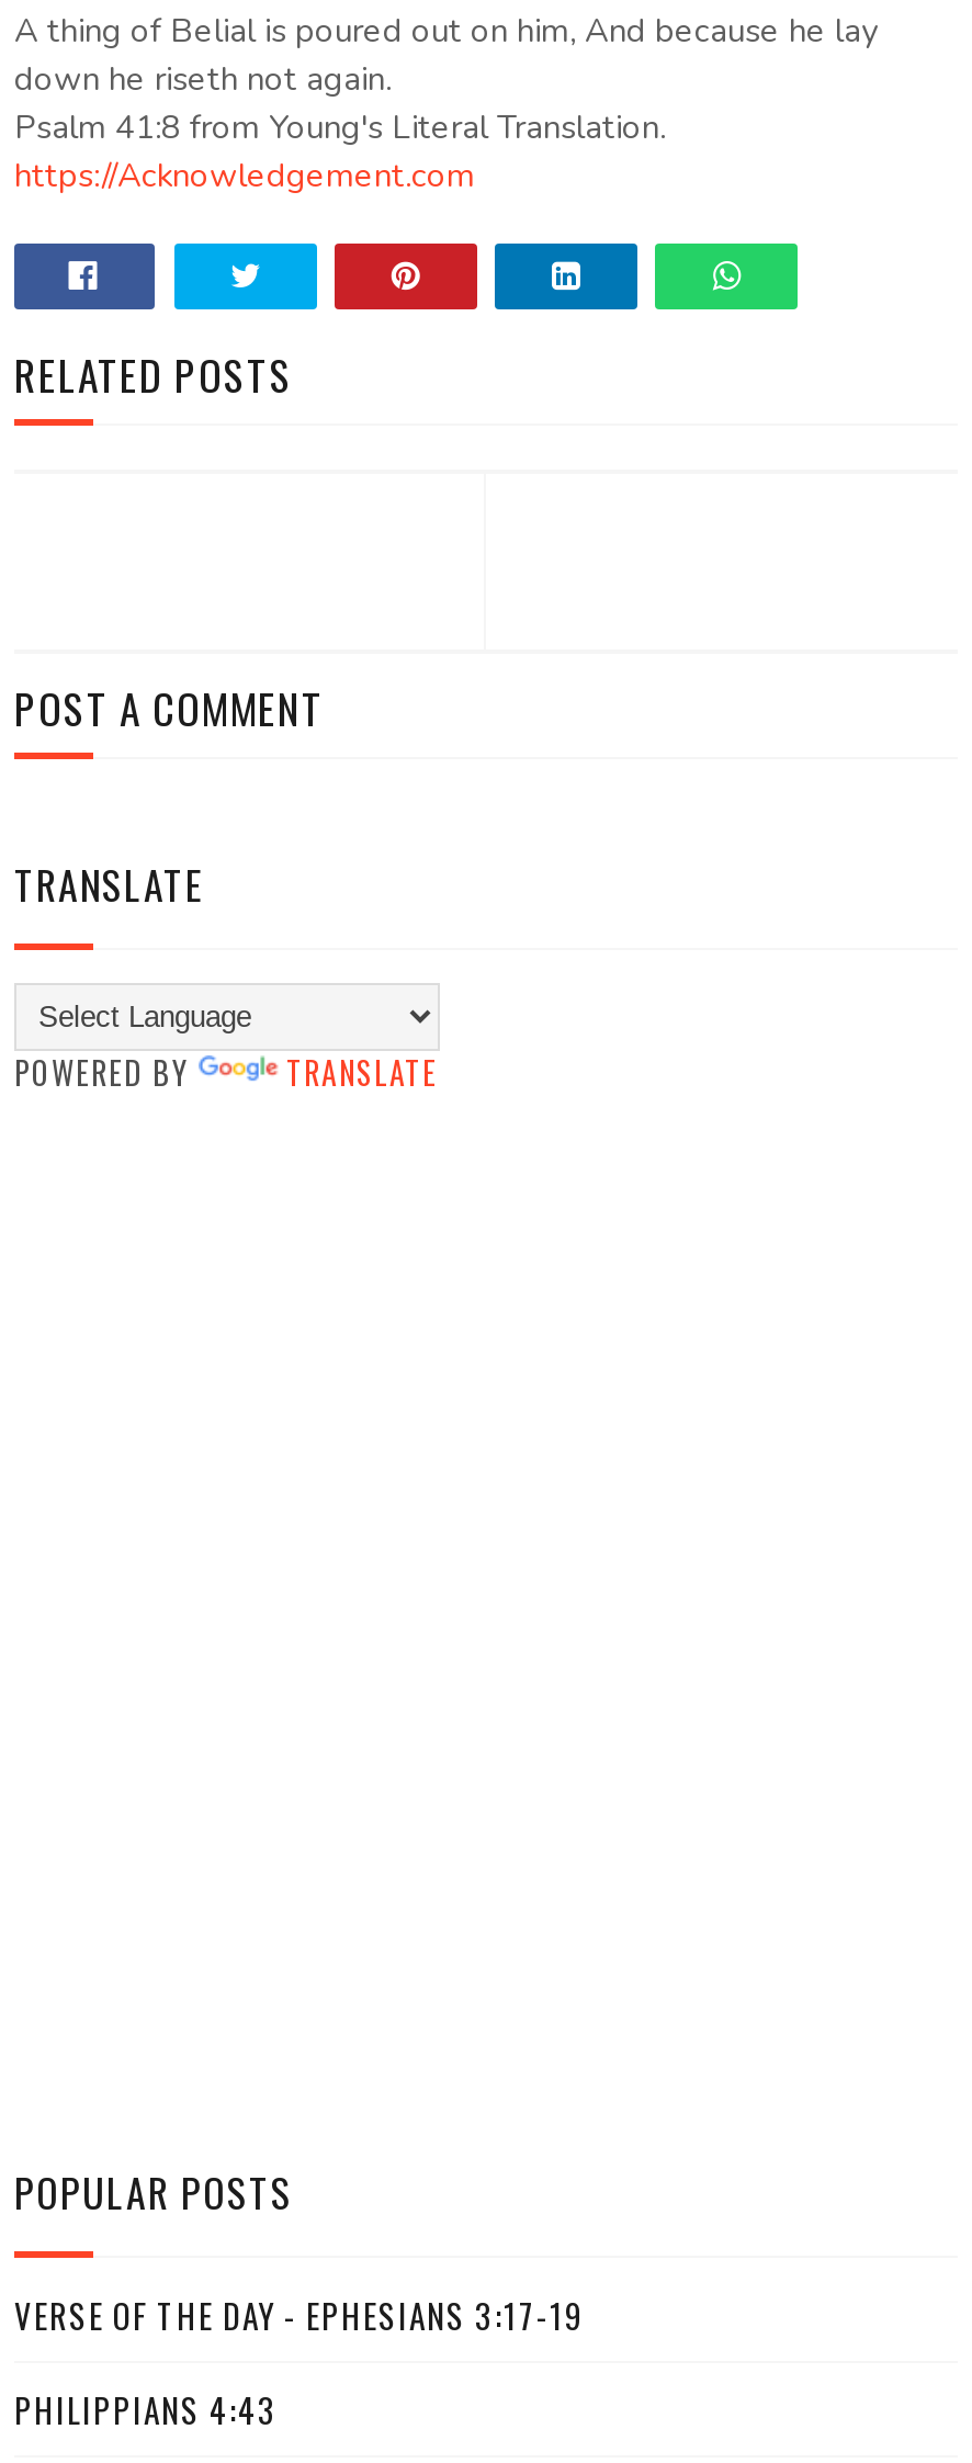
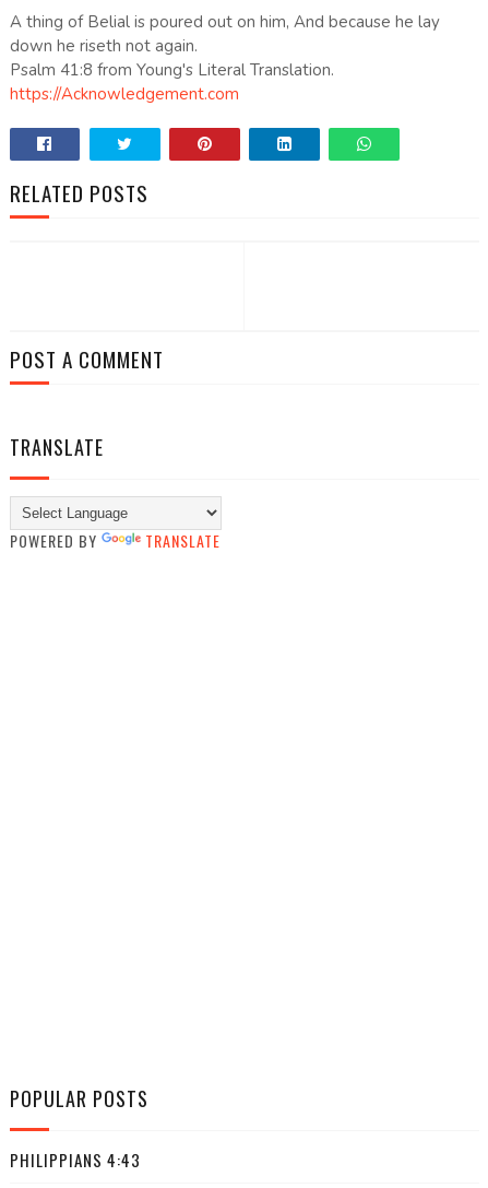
- VERSE OF THE DAY - EPHESIANS 3:17-19
